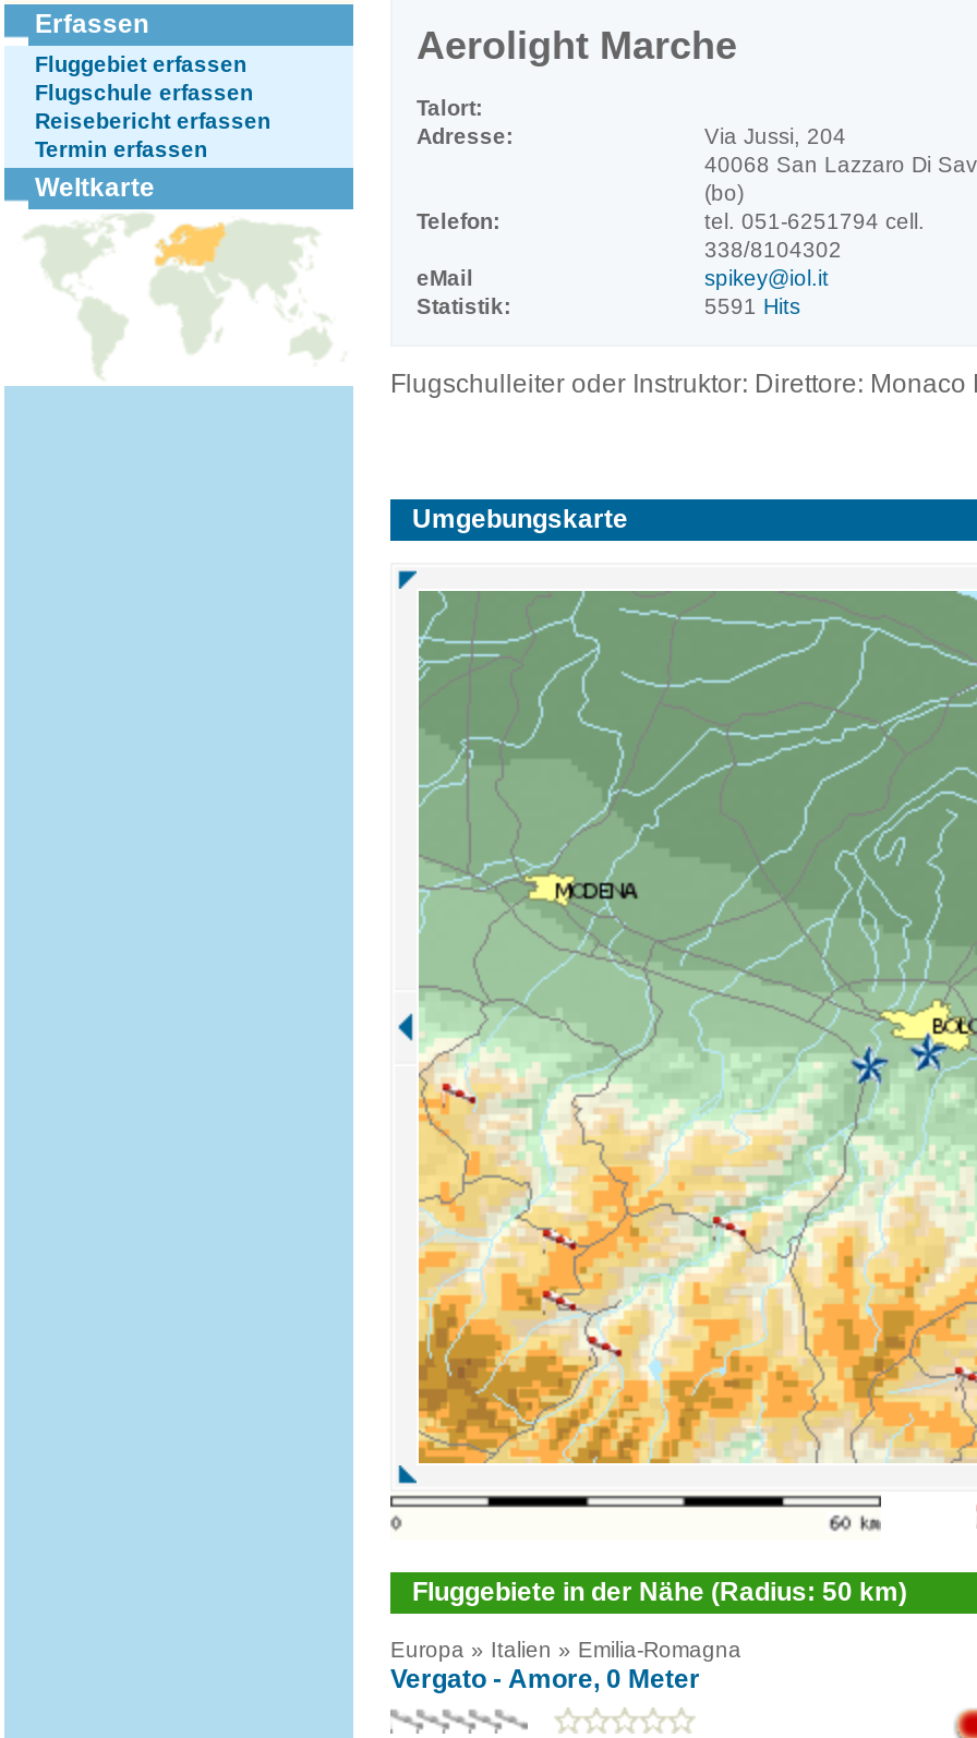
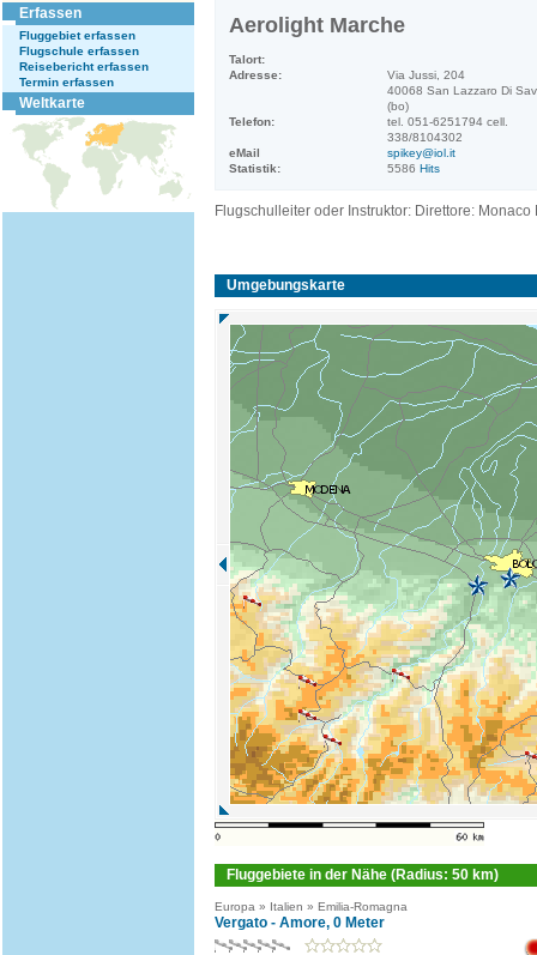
- 5591 Hits
+ 5586 Hits
